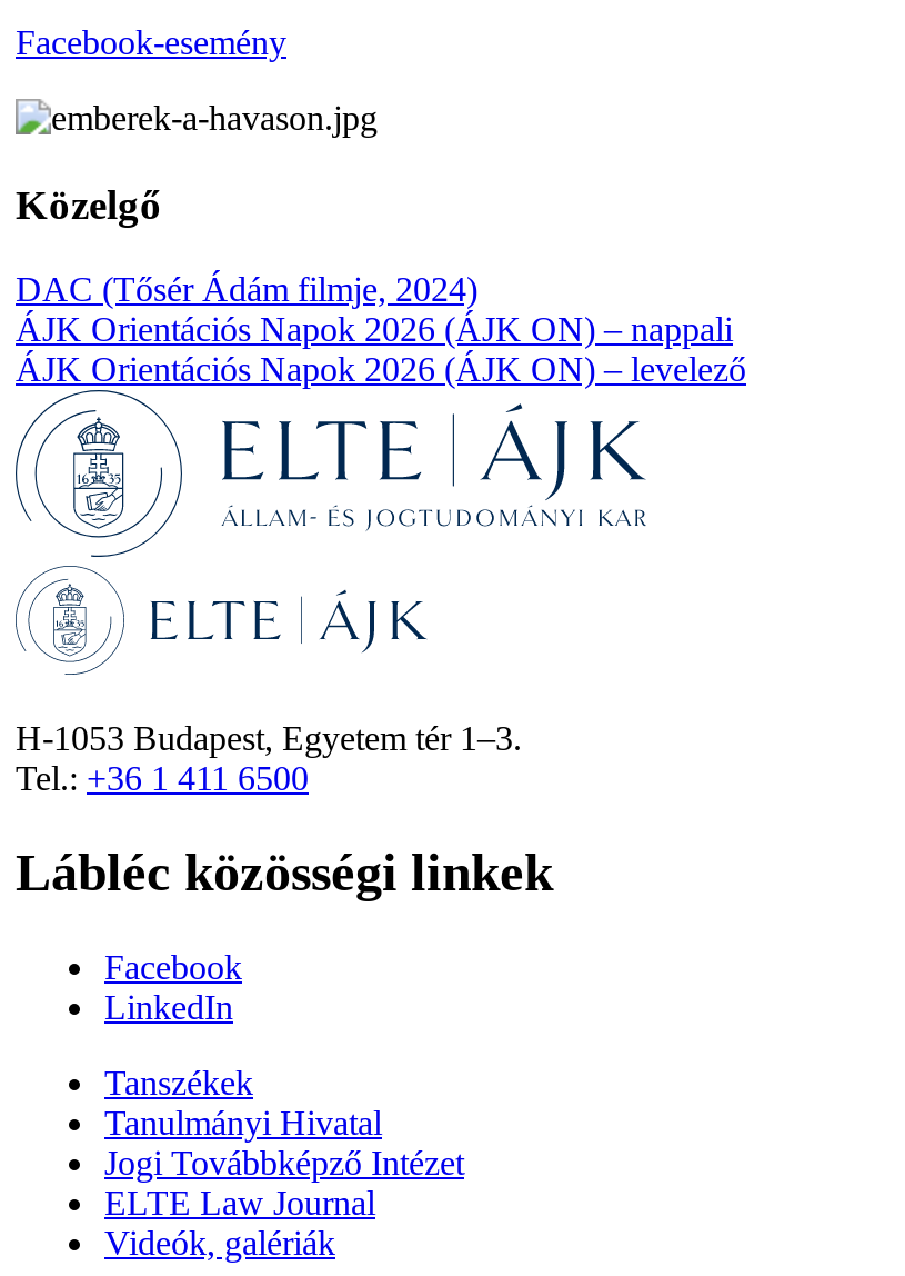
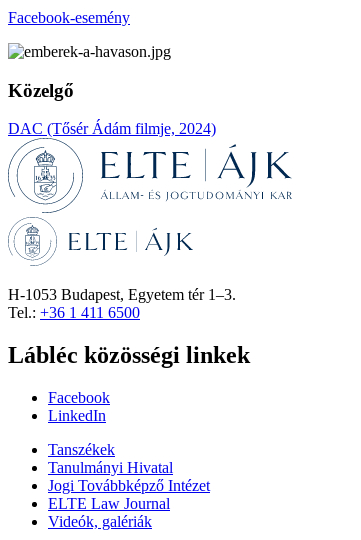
- ÁJK Orientációs Napok 2026 (ÁJK ON) – nappali
- ÁJK Orientációs Napok 2026 (ÁJK ON) – levelező
